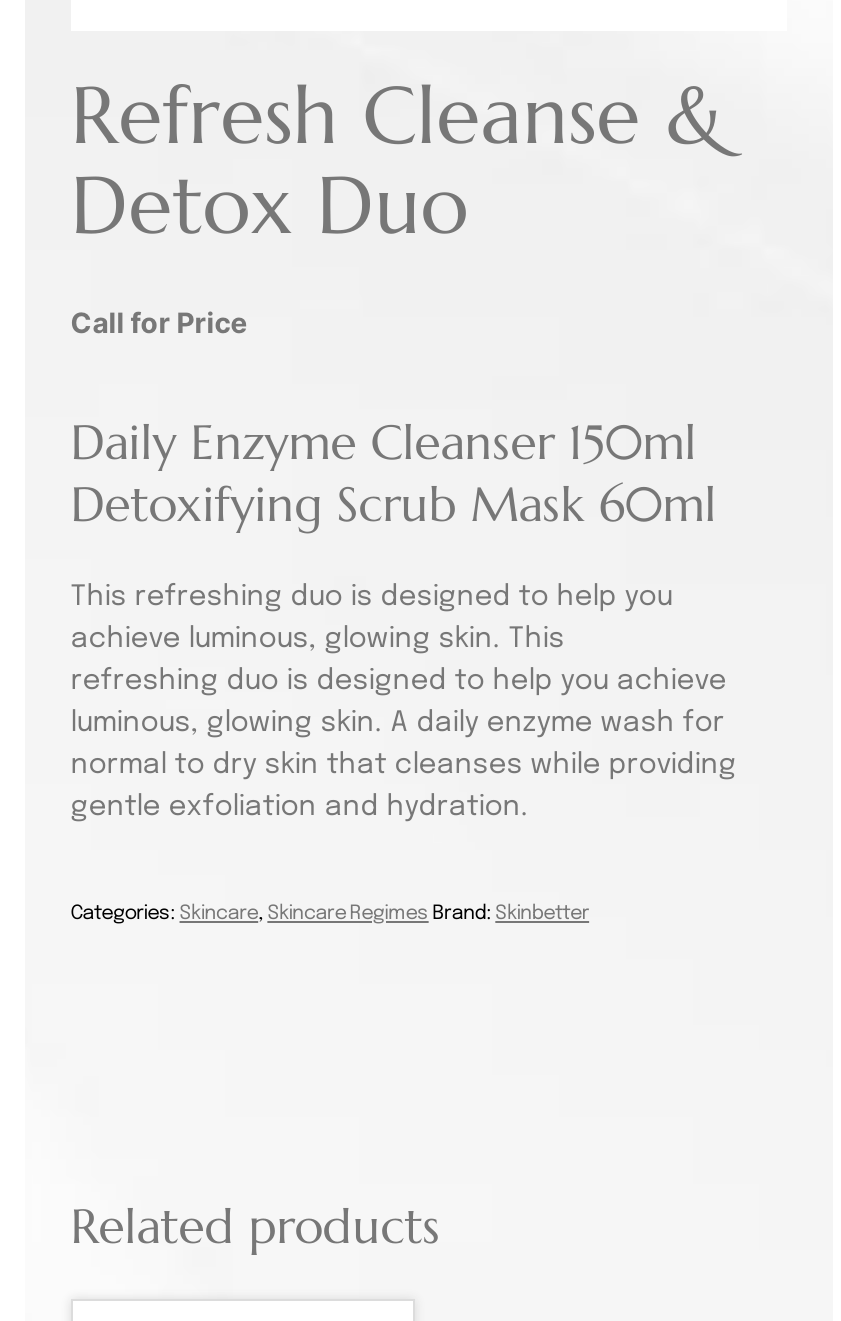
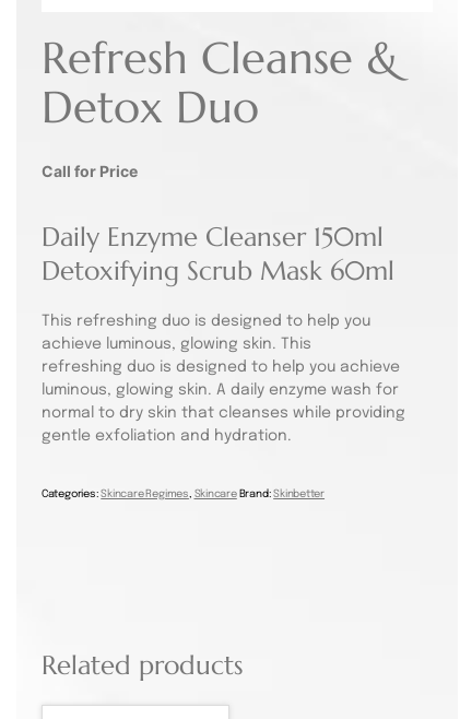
- Categories: Skincare, Skincare Regimes Brand: Skinbetter
+ Categories: Skincare Regimes, Skincare Brand: Skinbetter
